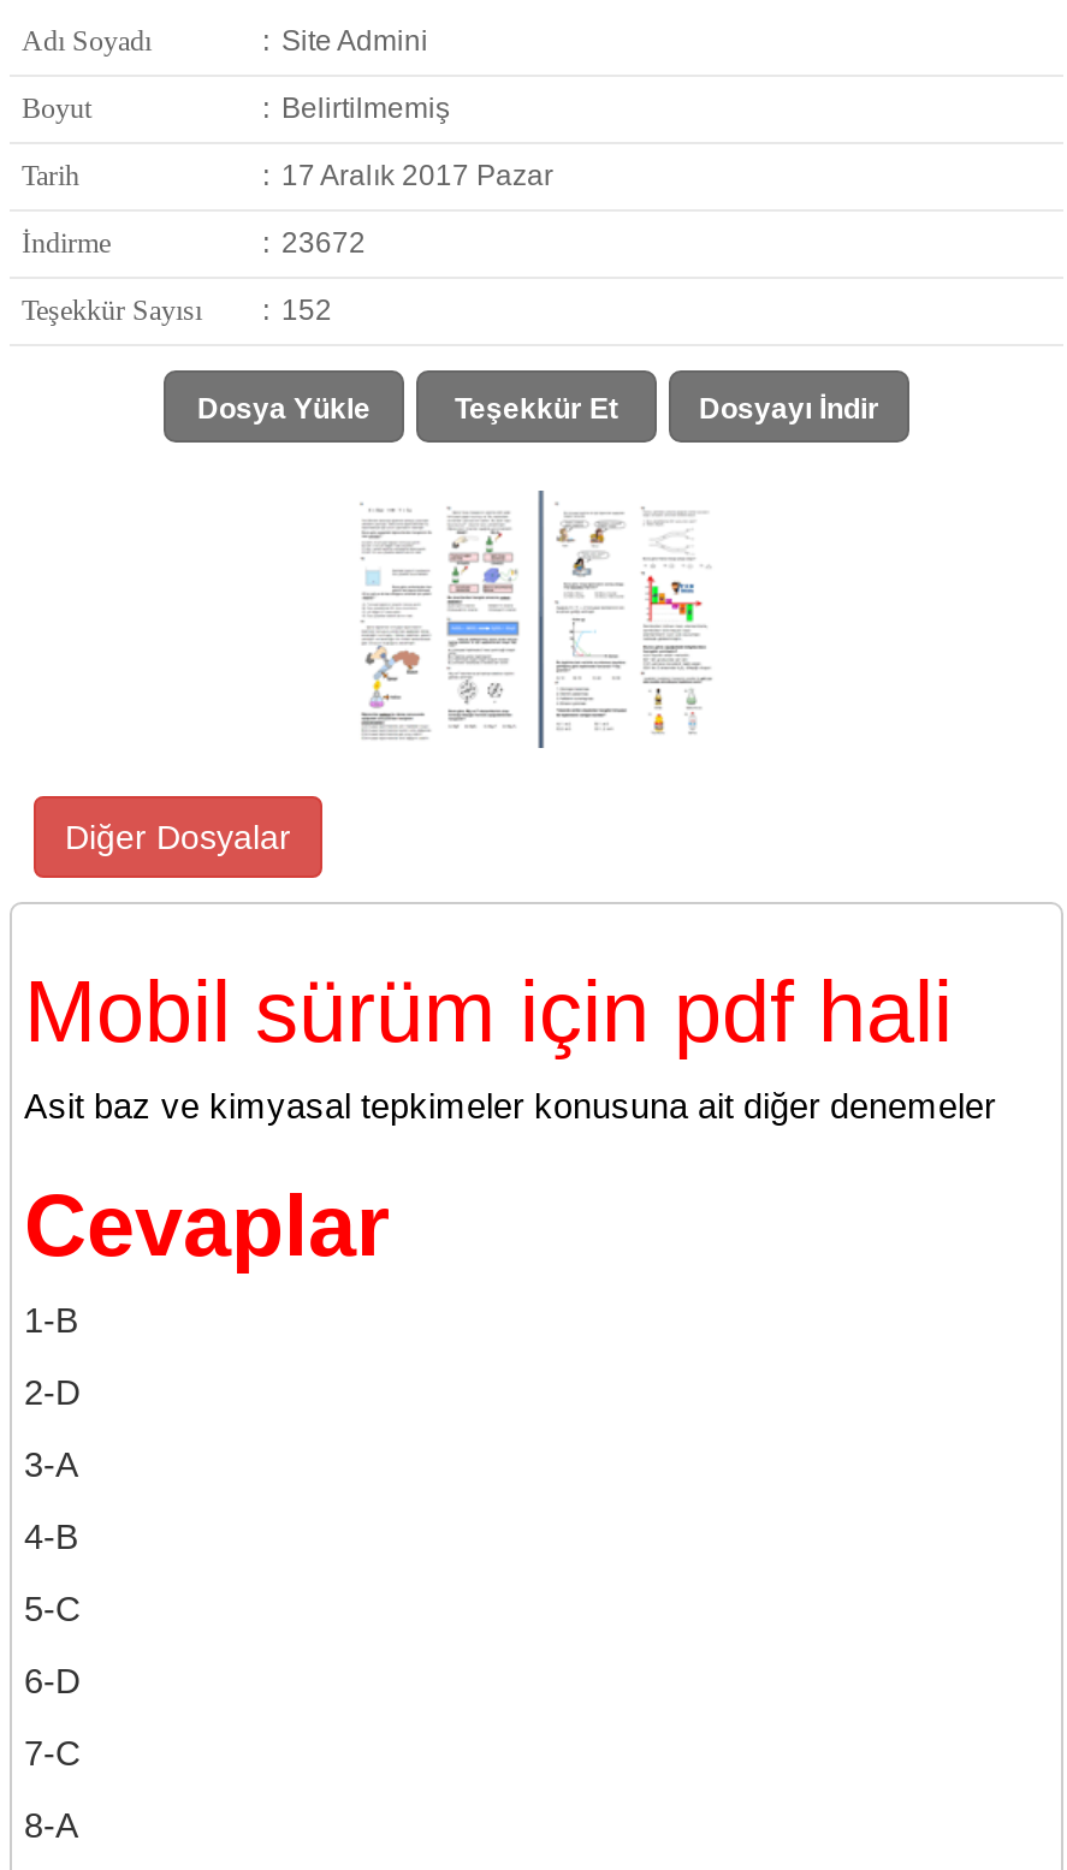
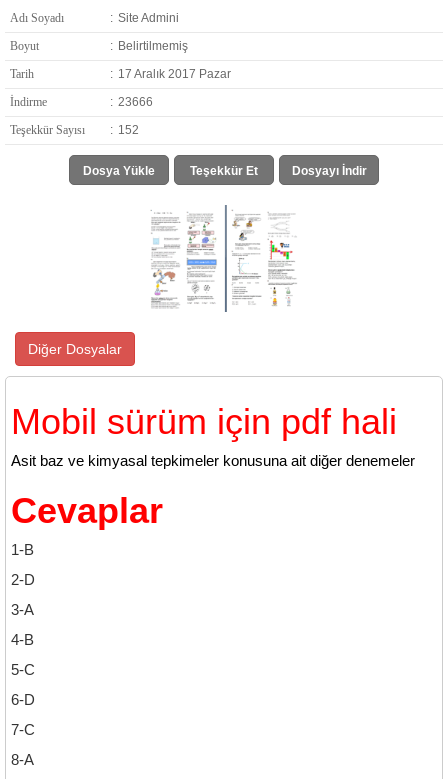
- : 23672
+ : 23666
